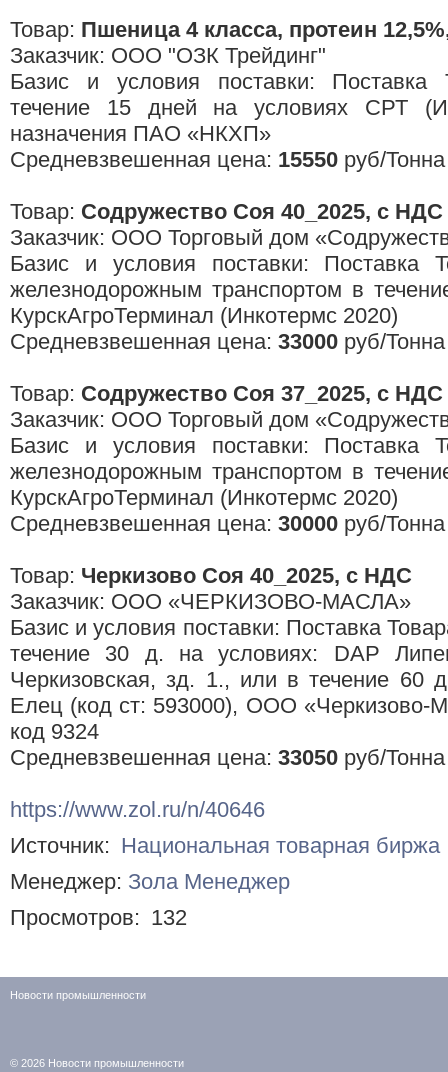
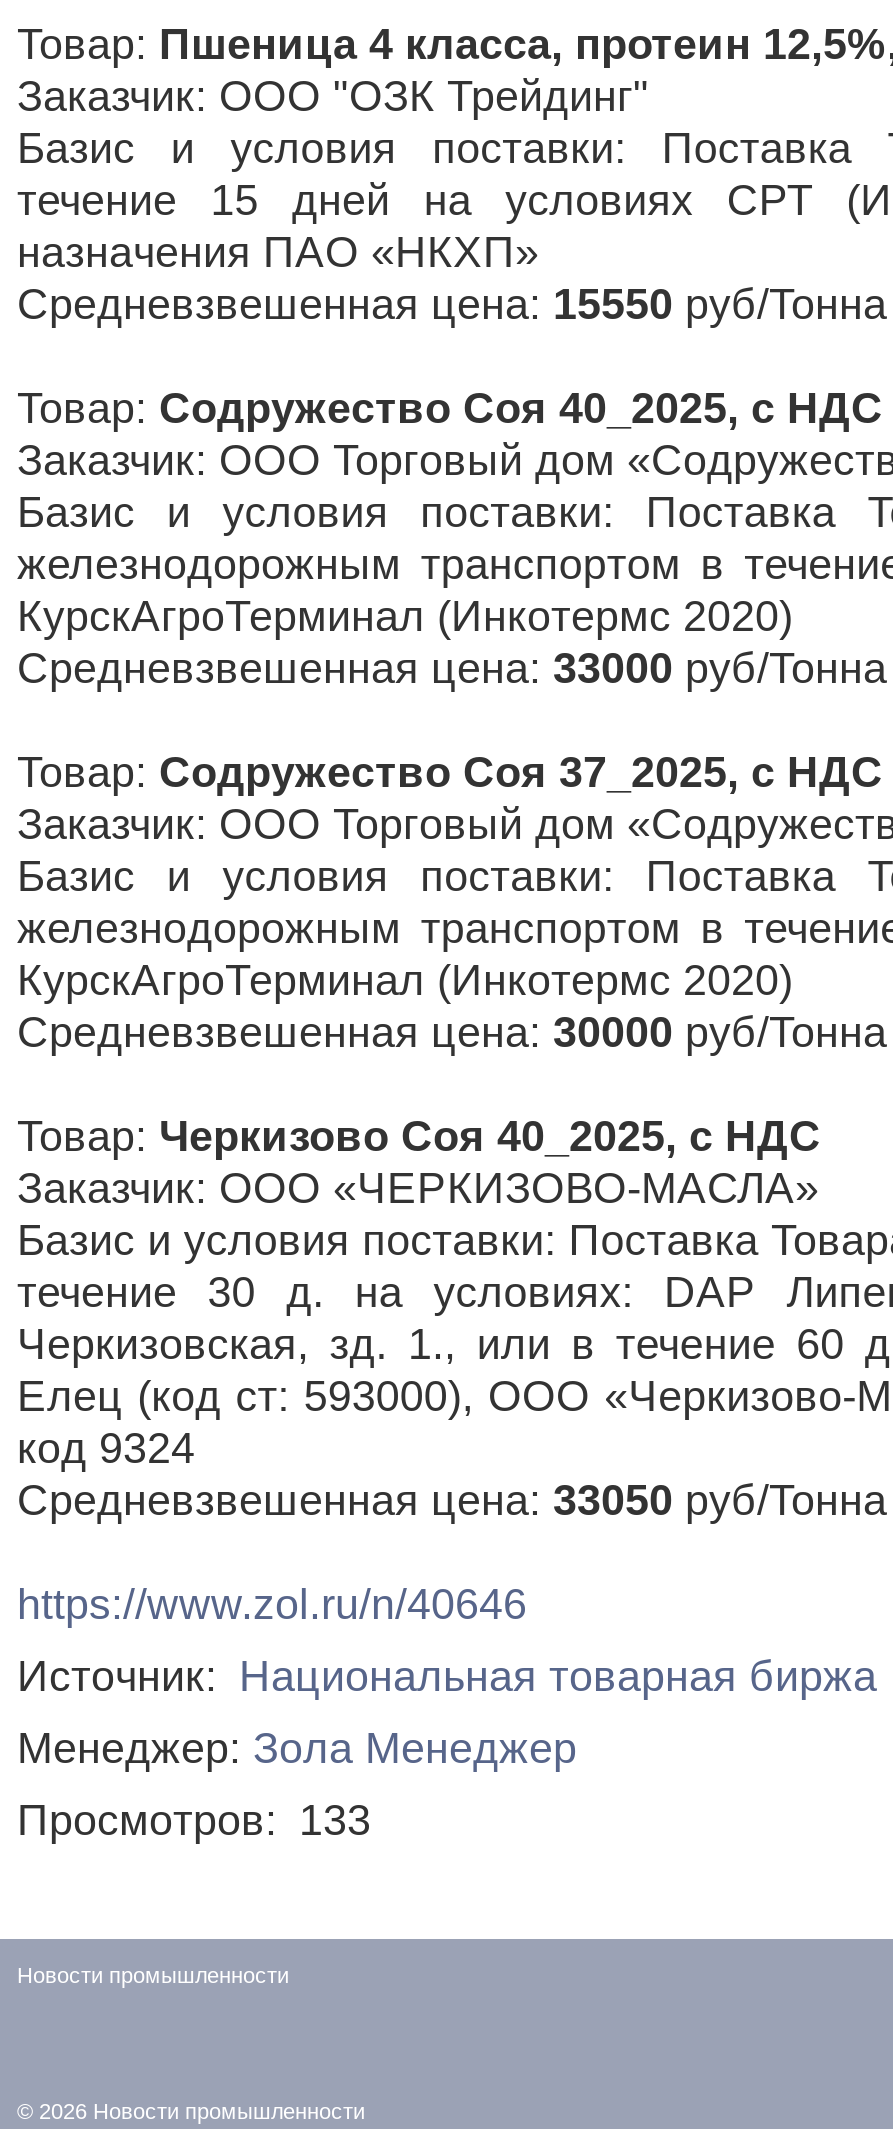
- Просмотров: 132
+ Просмотров: 133
